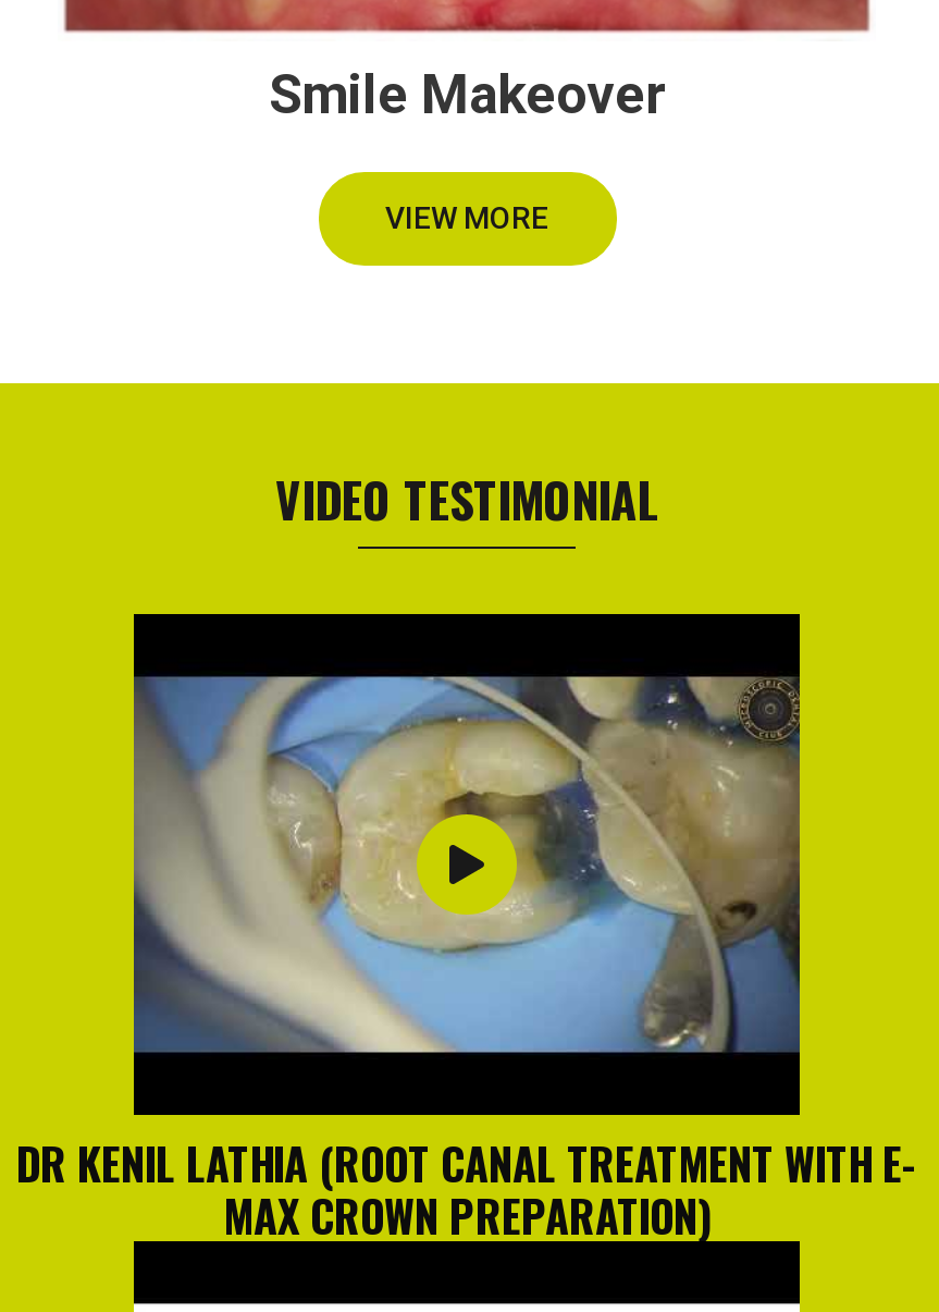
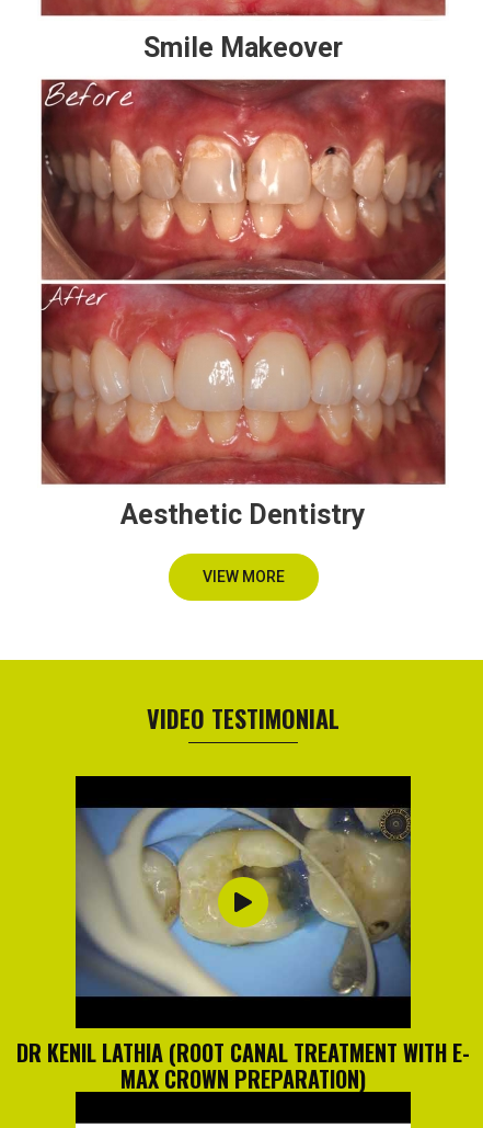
+ [image]
+ Aesthetic Dentistry
